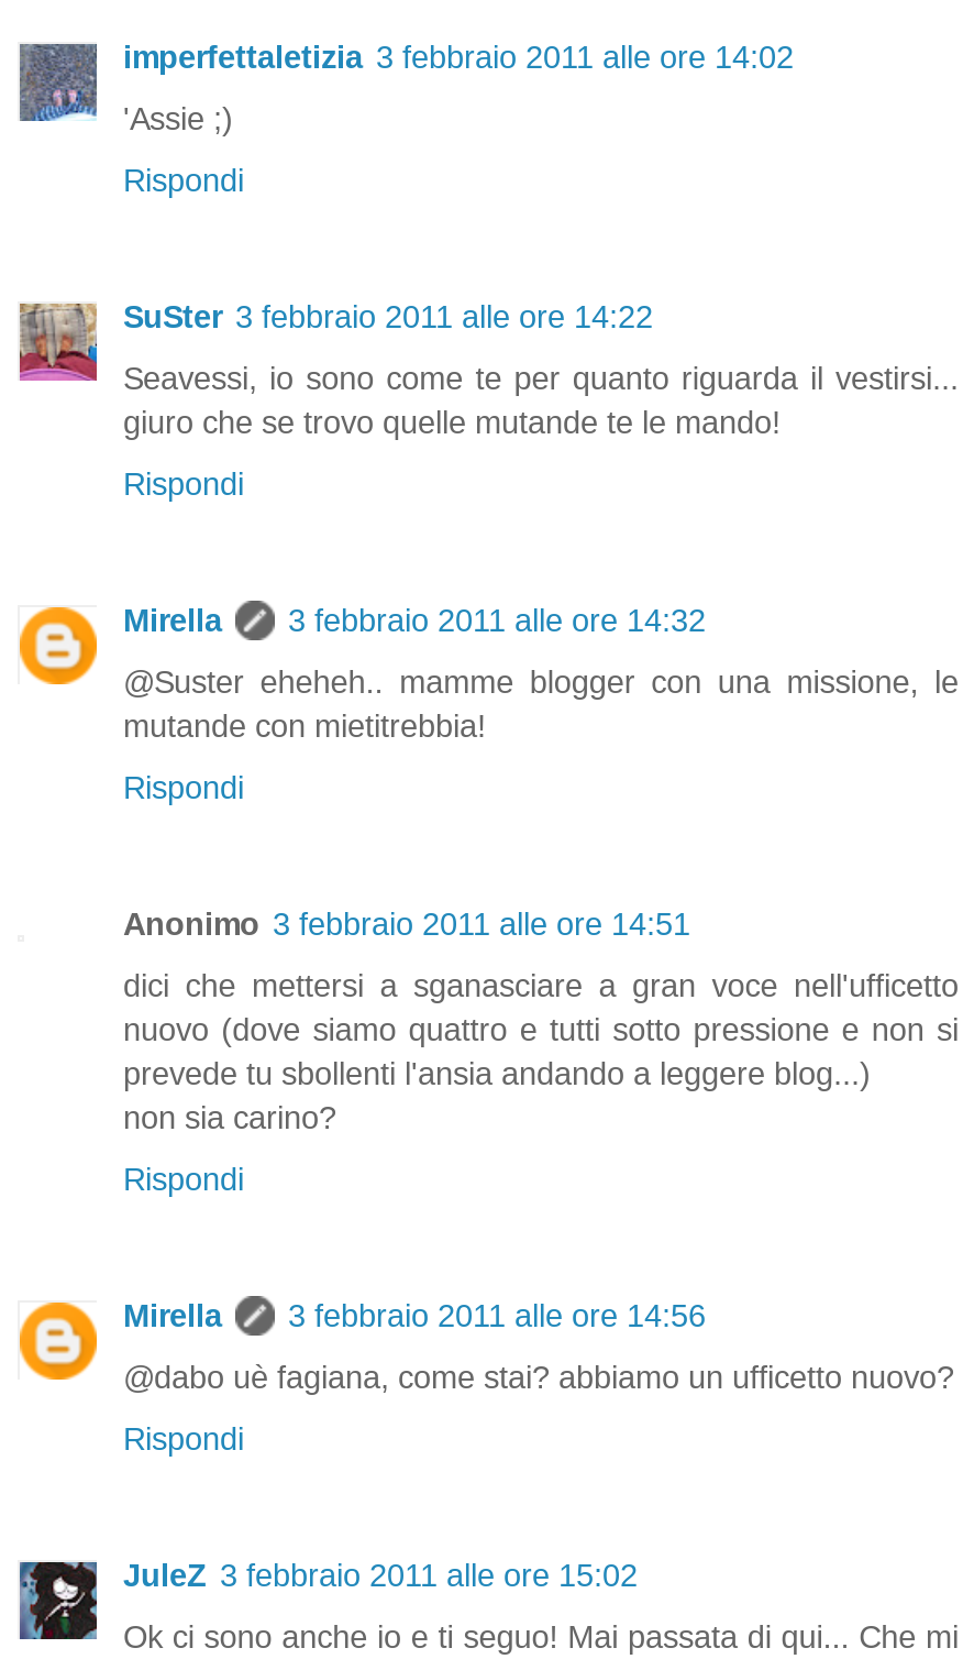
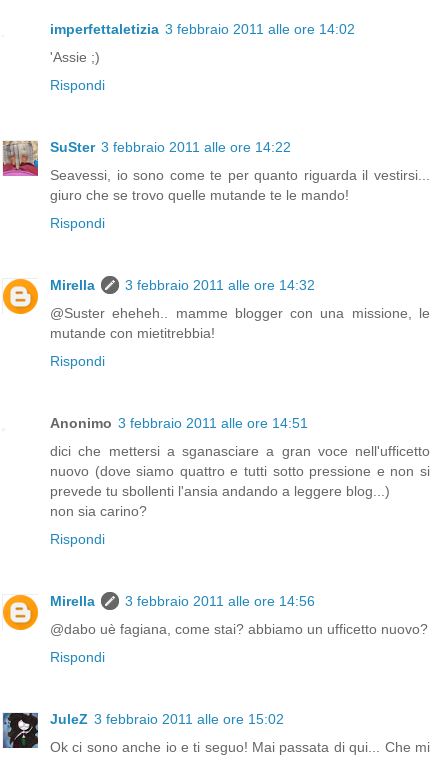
- [image]
